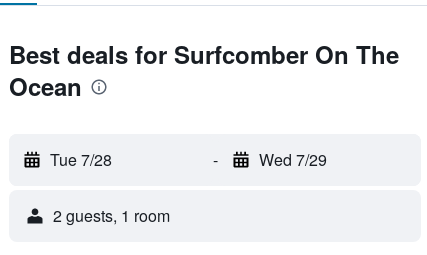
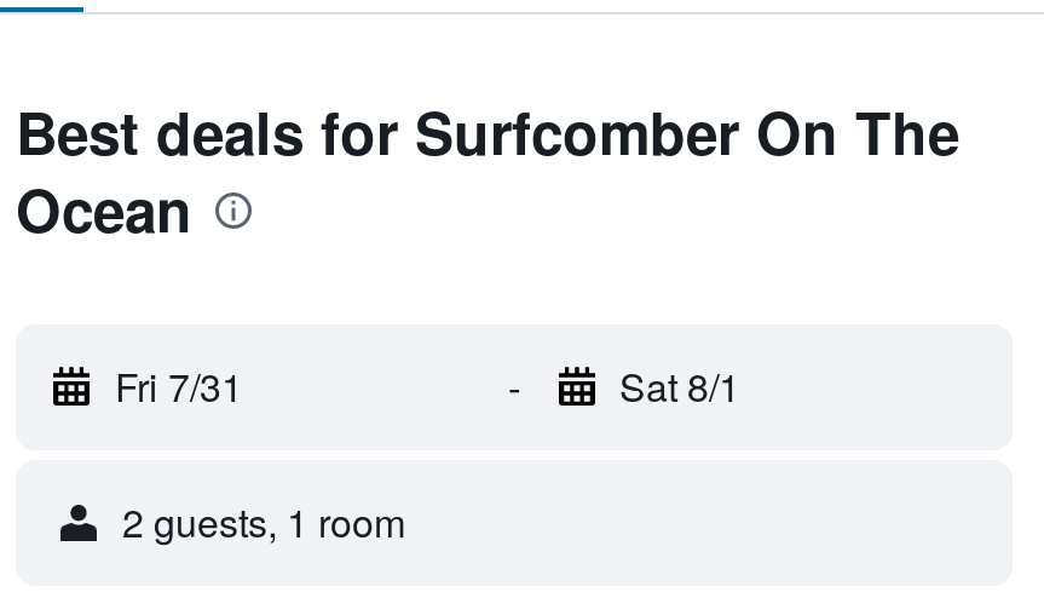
- Tue 7/28
+ Fri 7/31

- Wed 7/29
+ Sat 8/1
